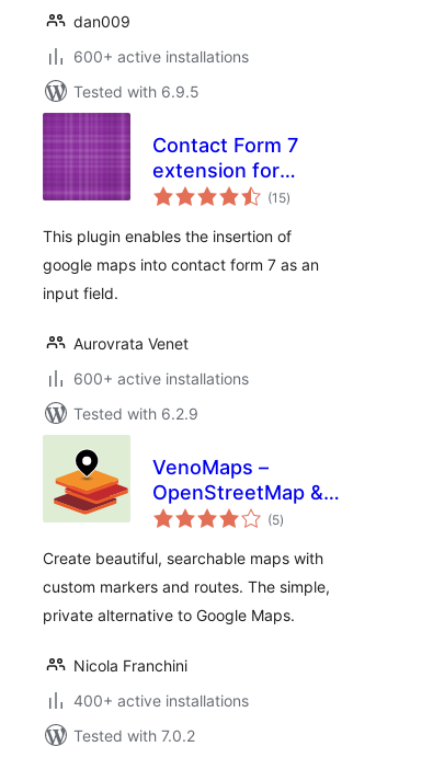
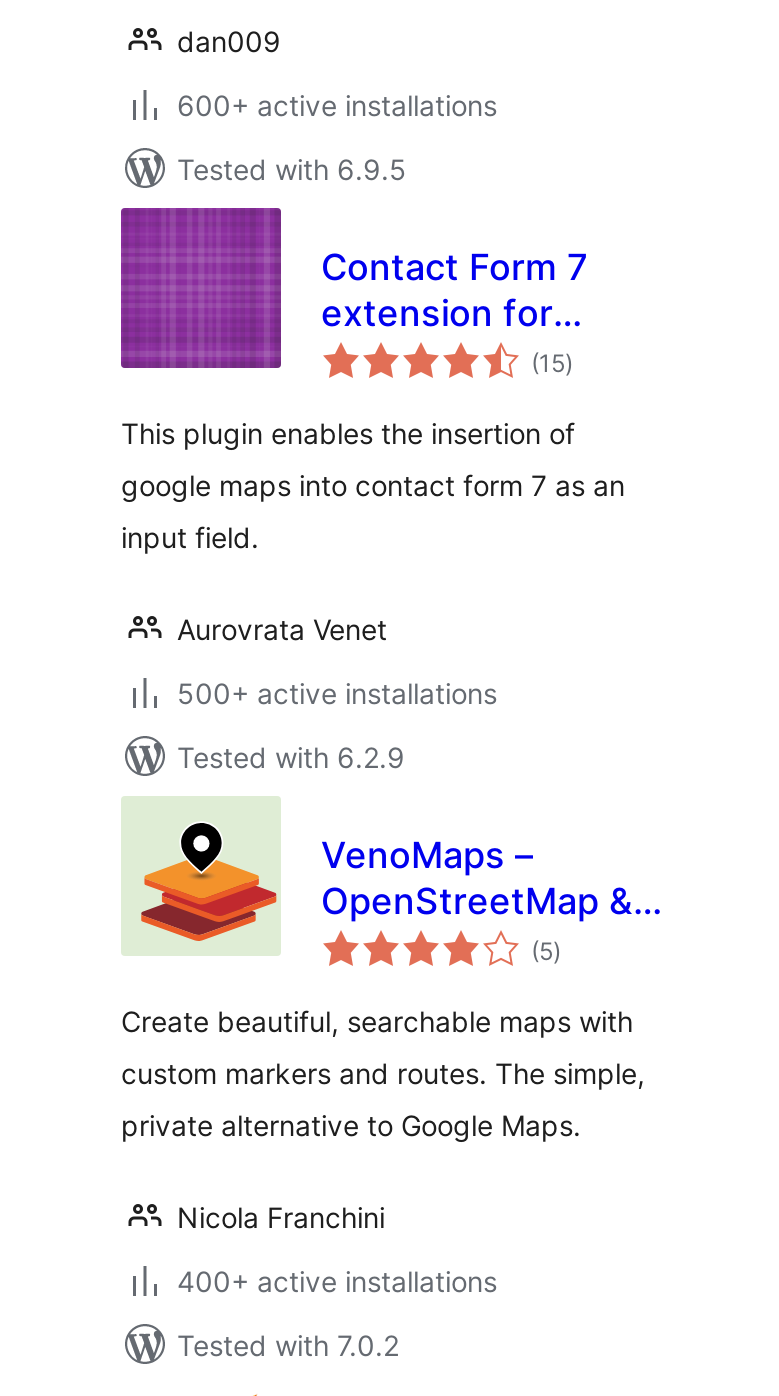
- 600+ active installations
+ 500+ active installations
